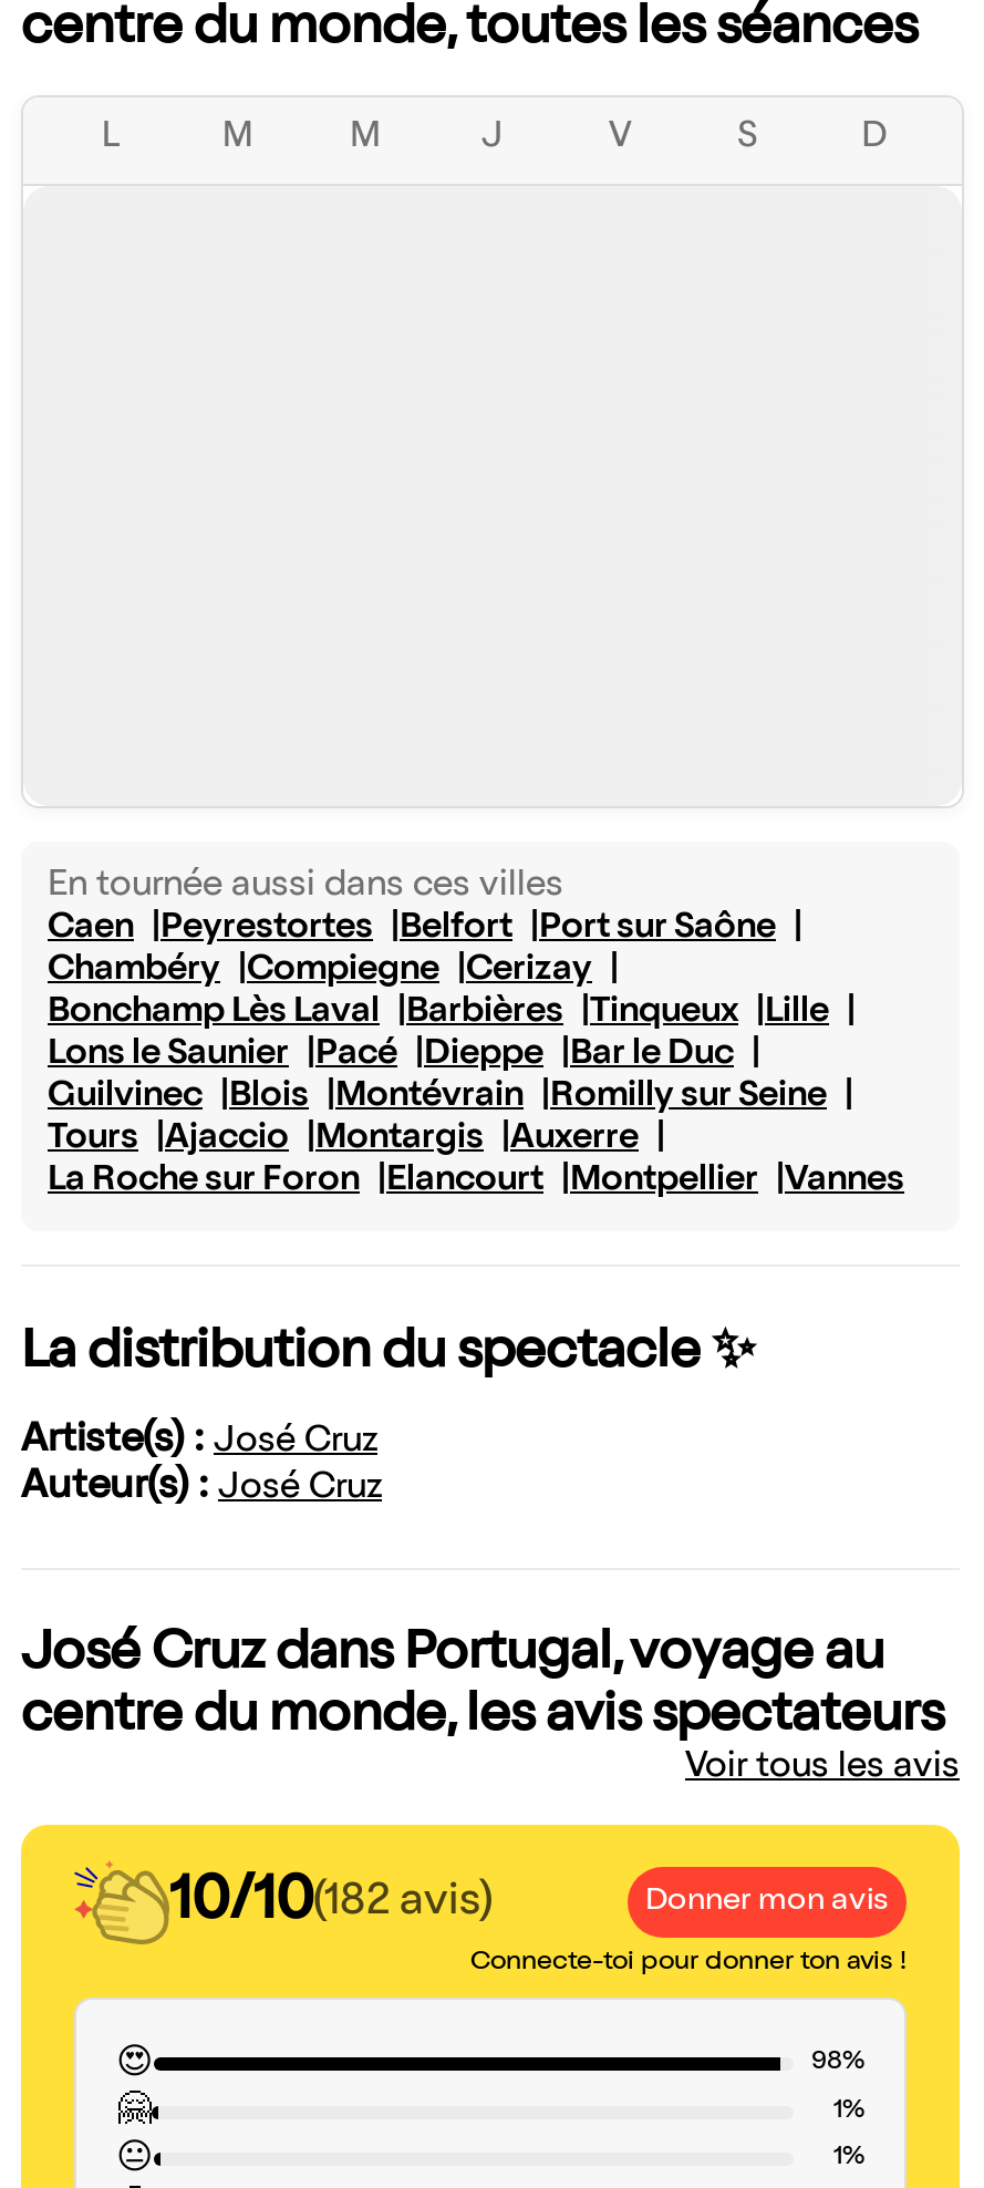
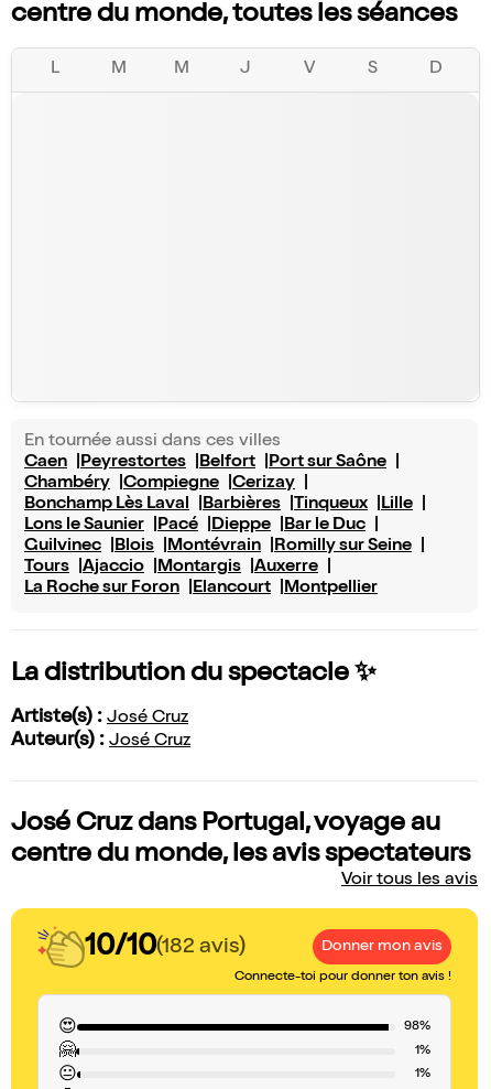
- Vannes
